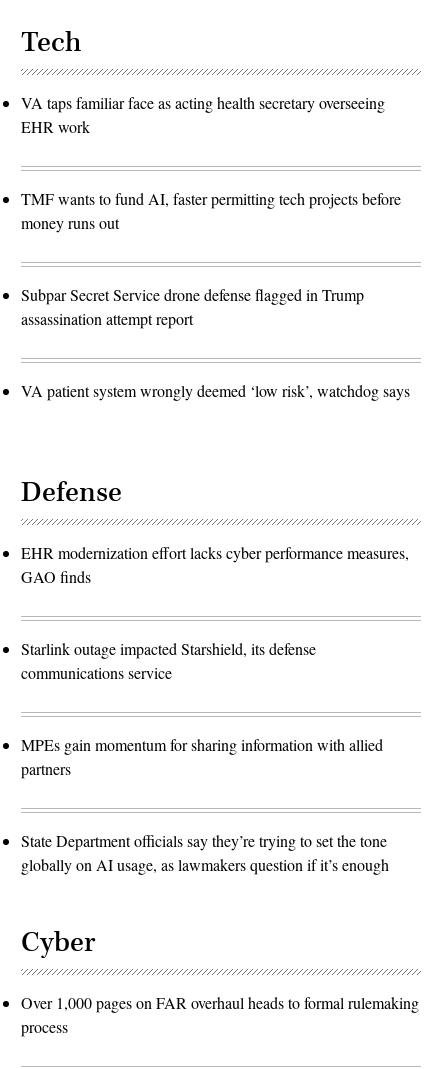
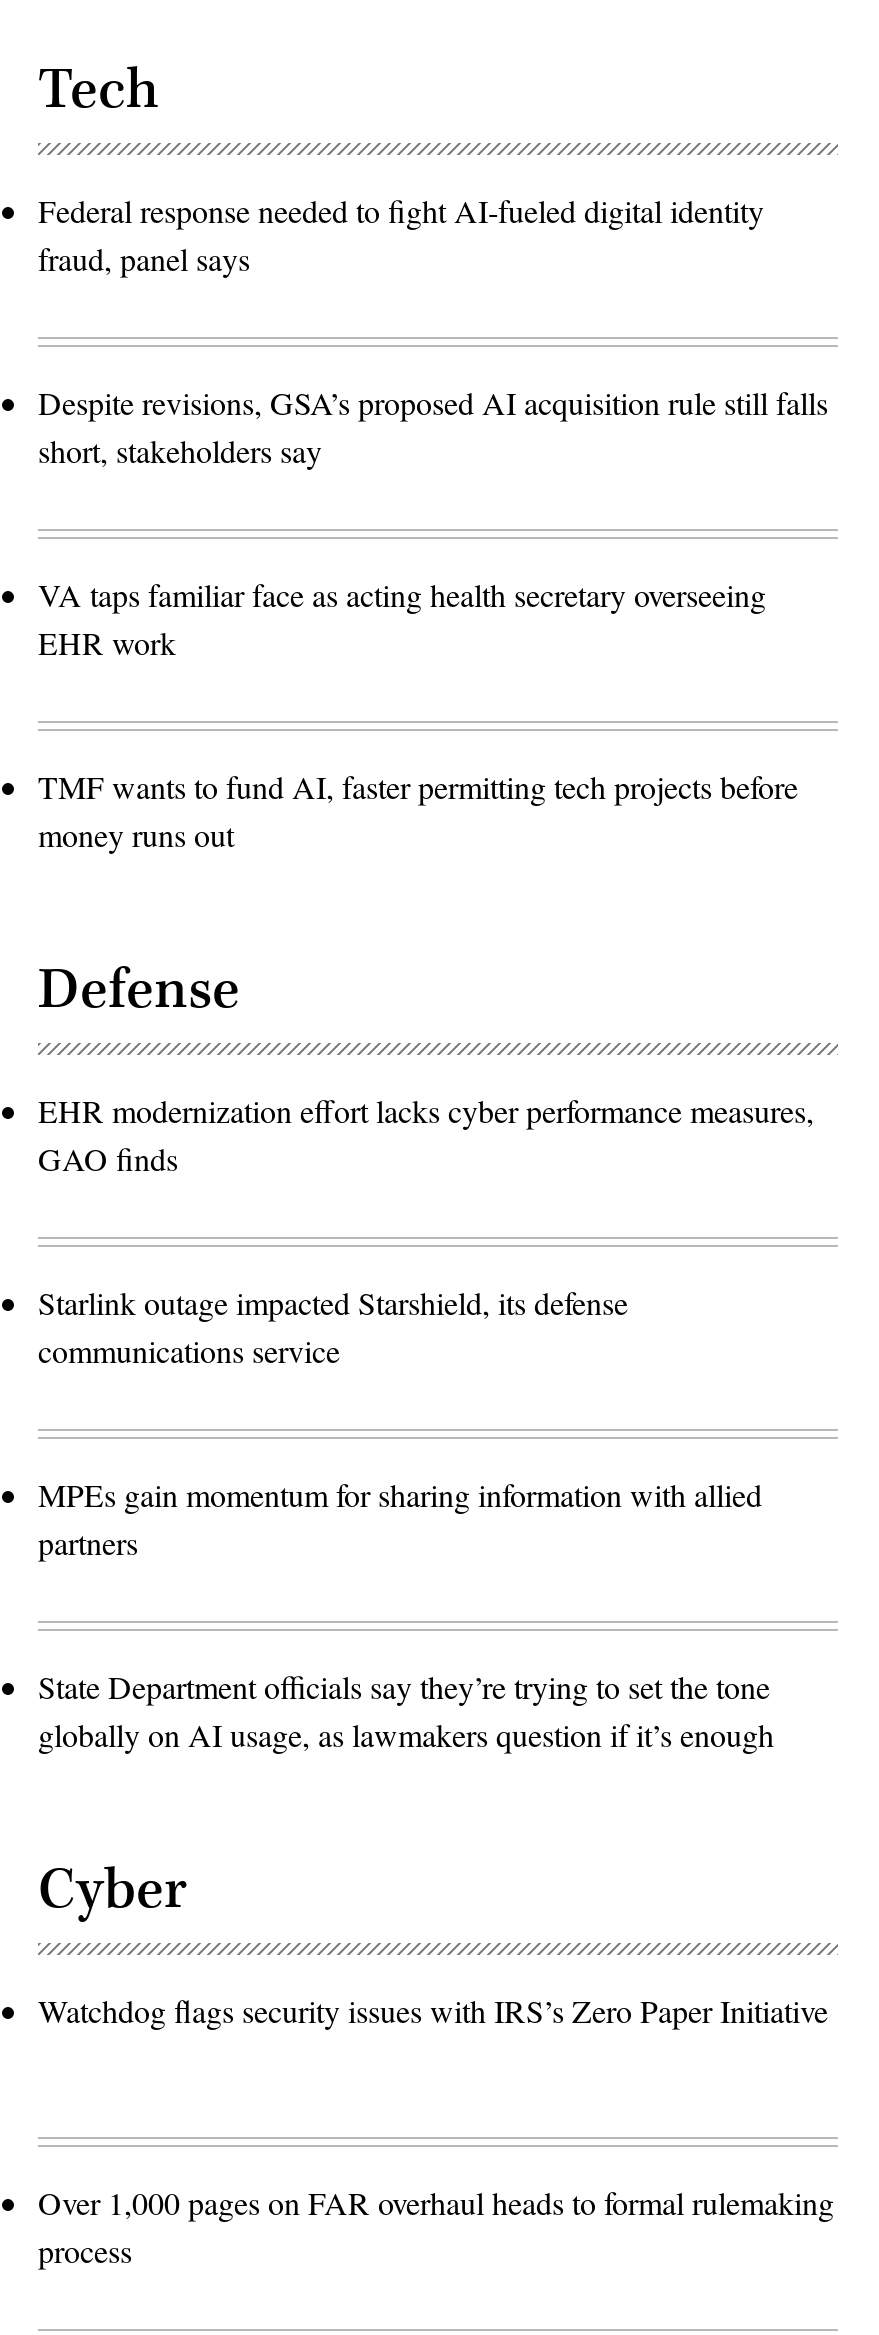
+ Federal response needed to fight AI-fueled digital identity
+ fraud, panel says
+ Despite revisions, GSA’s proposed AI acquisition rule still falls
+ short, stakeholders say

moved down: VA taps familiar face as acting health secretary overseeing | EHR work | TMF wants to fund AI, faster permitting tech projects before | money runs out

- Subpar Secret Service drone defense flagged in Trump
- assassination attempt report
- VA patient system wrongly deemed ‘low risk’, watchdog says

+ Watchdog flags security issues with IRS’s Zero Paper Initiative
